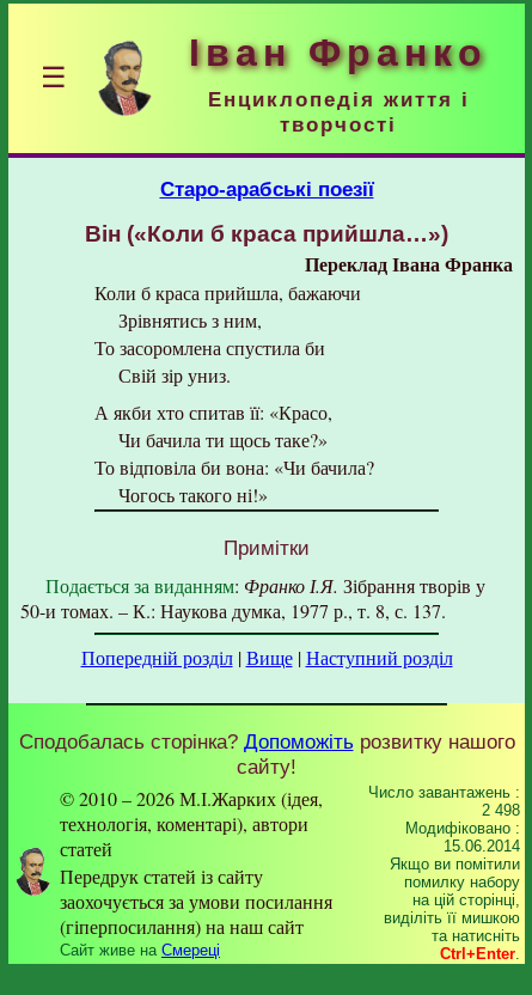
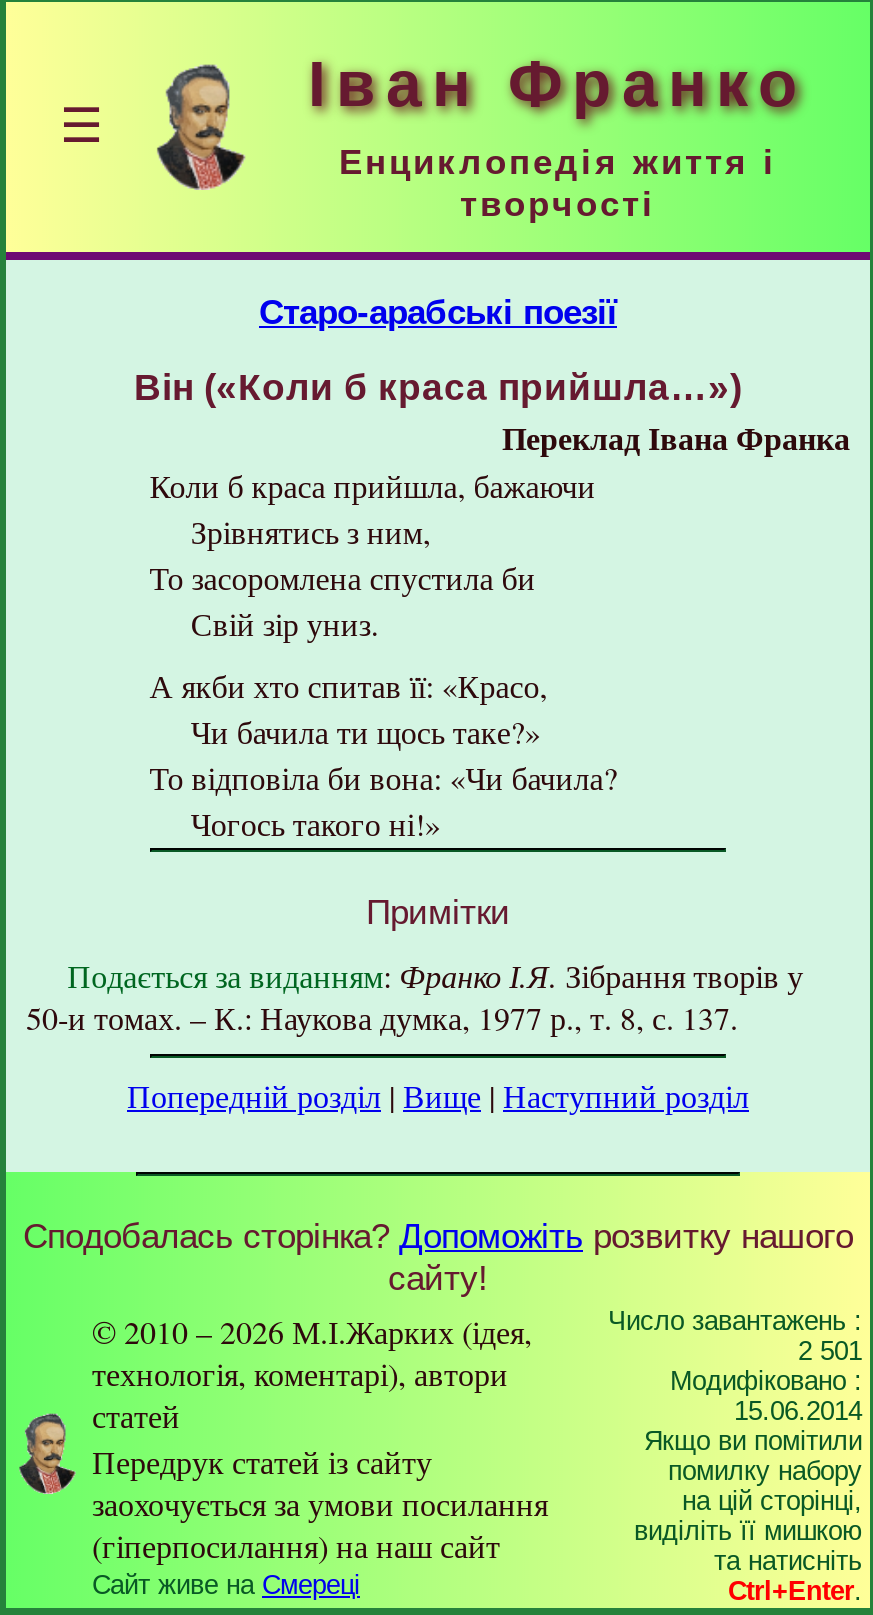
- 2 498
+ 2 501
